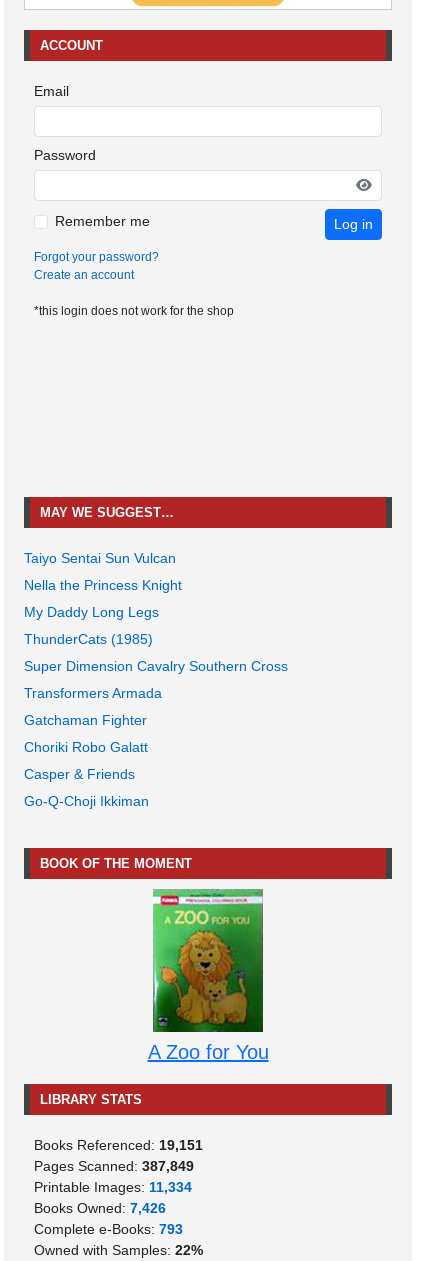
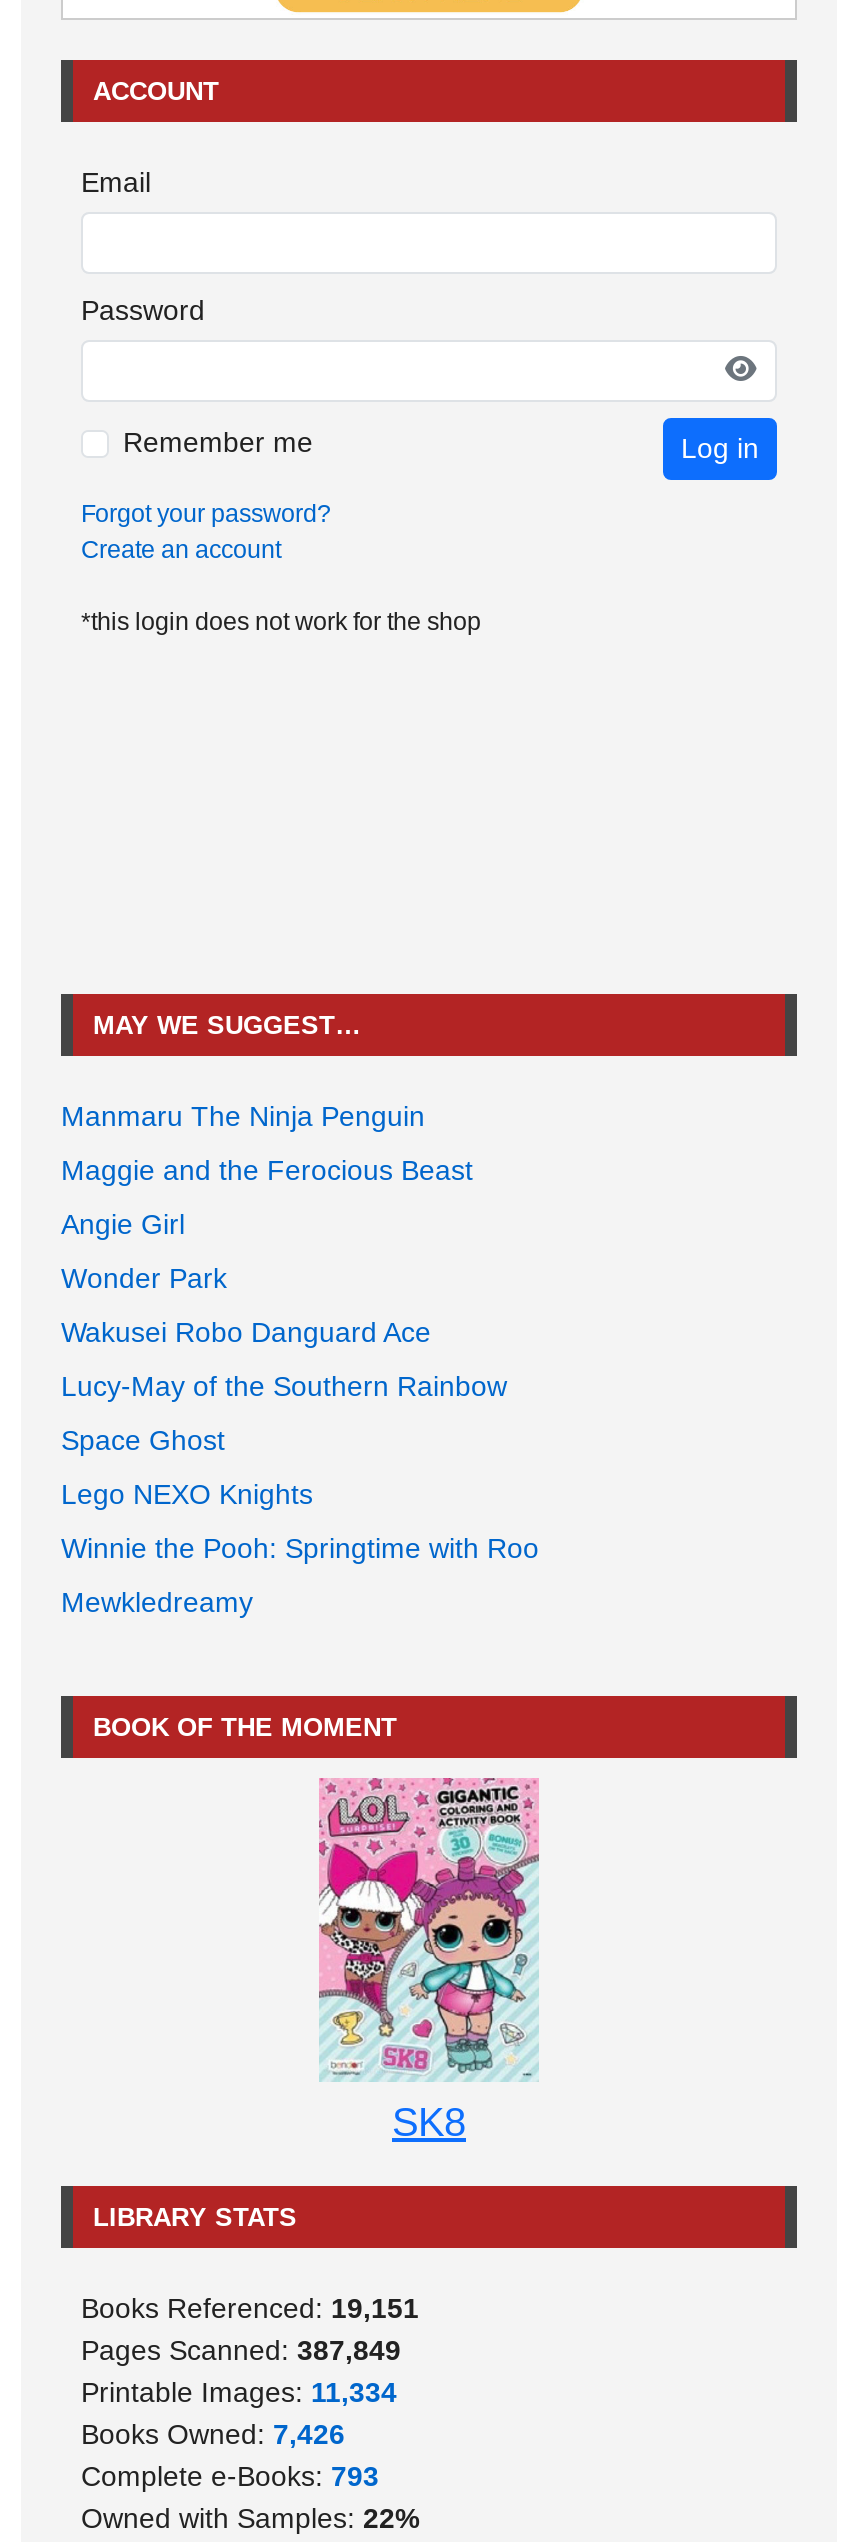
- Taiyo Sentai Sun Vulcan
+ Manmaru The Ninja Penguin

- Nella the Princess Knight
+ Maggie and the Ferocious Beast

- My Daddy Long Legs
+ Angie Girl

- ThunderCats (1985)
+ Wonder Park

- Super Dimension Cavalry Southern Cross
+ Wakusei Robo Danguard Ace

- Transformers Armada
+ Lucy-May of the Southern Rainbow

- Gatchaman Fighter
+ Space Ghost

- Choriki Robo Galatt
+ Lego NEXO Knights

- Casper & Friends
+ Winnie the Pooh: Springtime with Roo

- Go-Q-Choji Ikkiman
+ Mewkledreamy

- [image]
- A Zoo for You
+ [image]
+ SK8
